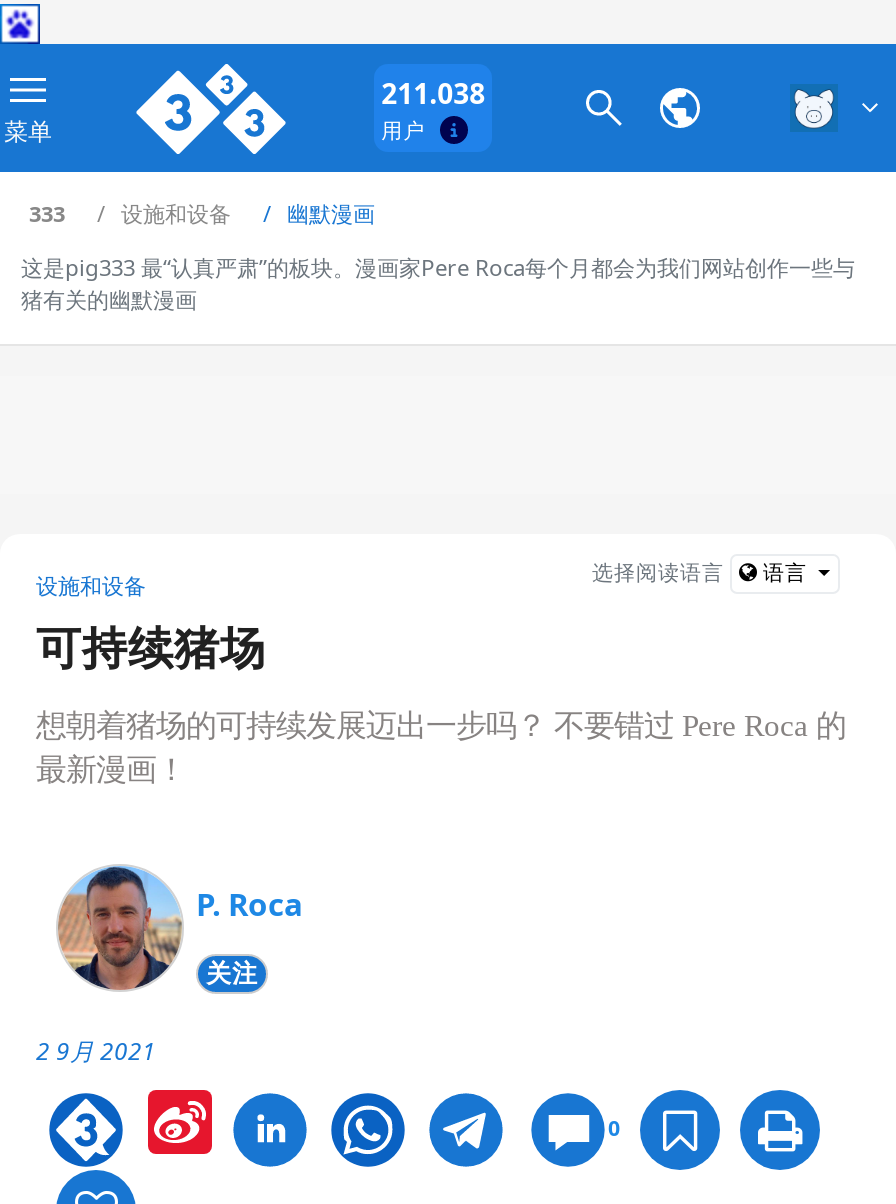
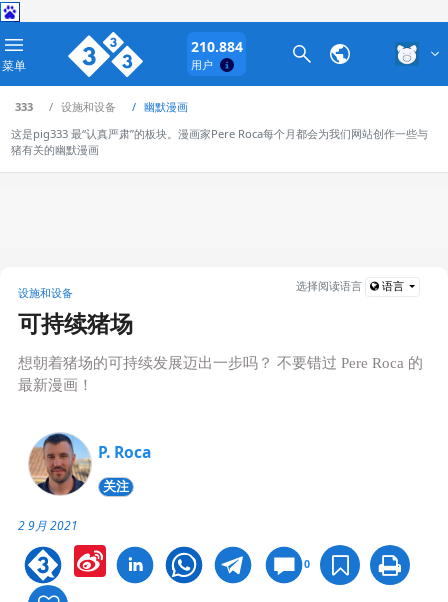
- 211.038
+ 210.884
